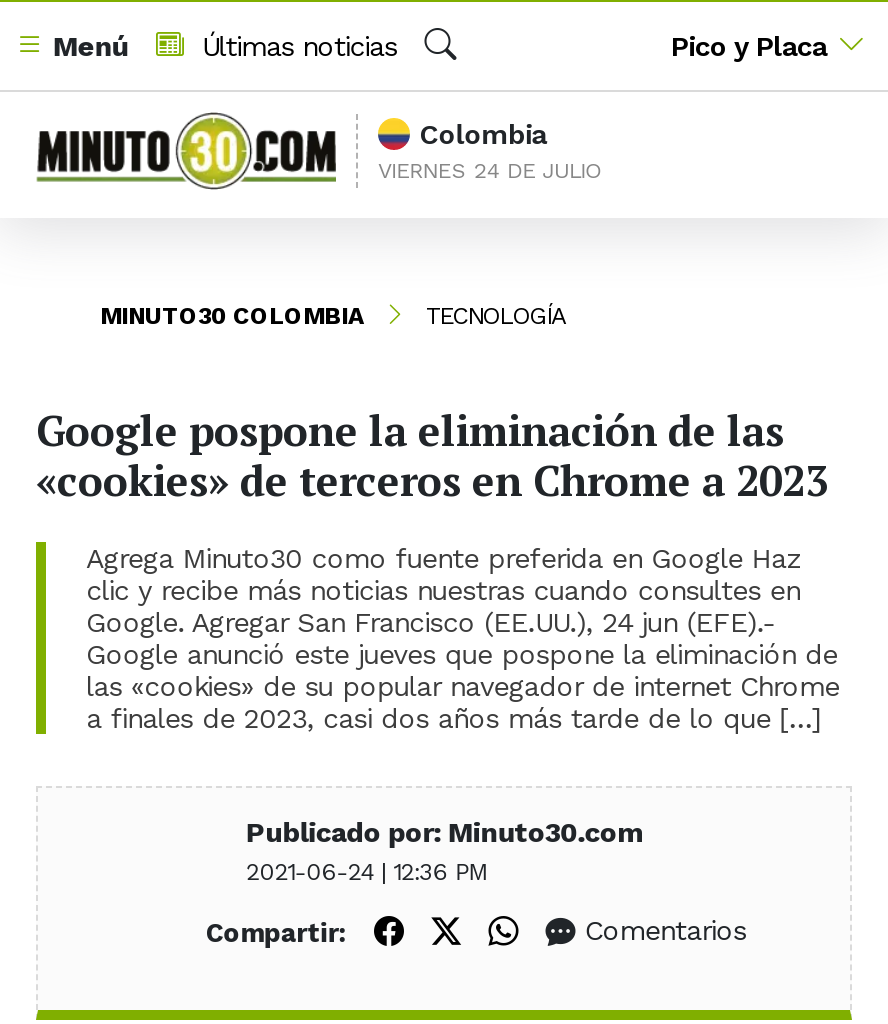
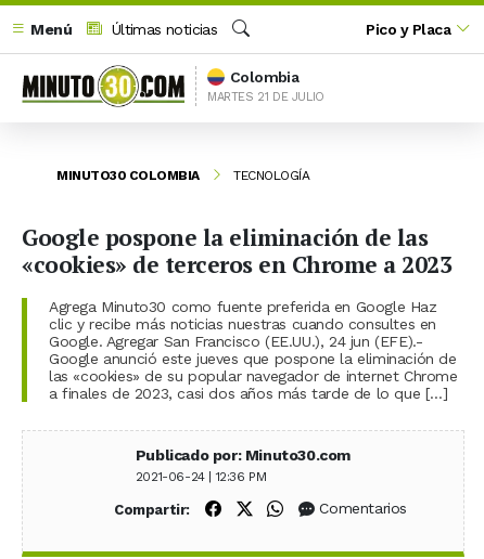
- VIERNES 24 DE JULIO
+ MARTES 21 DE JULIO
